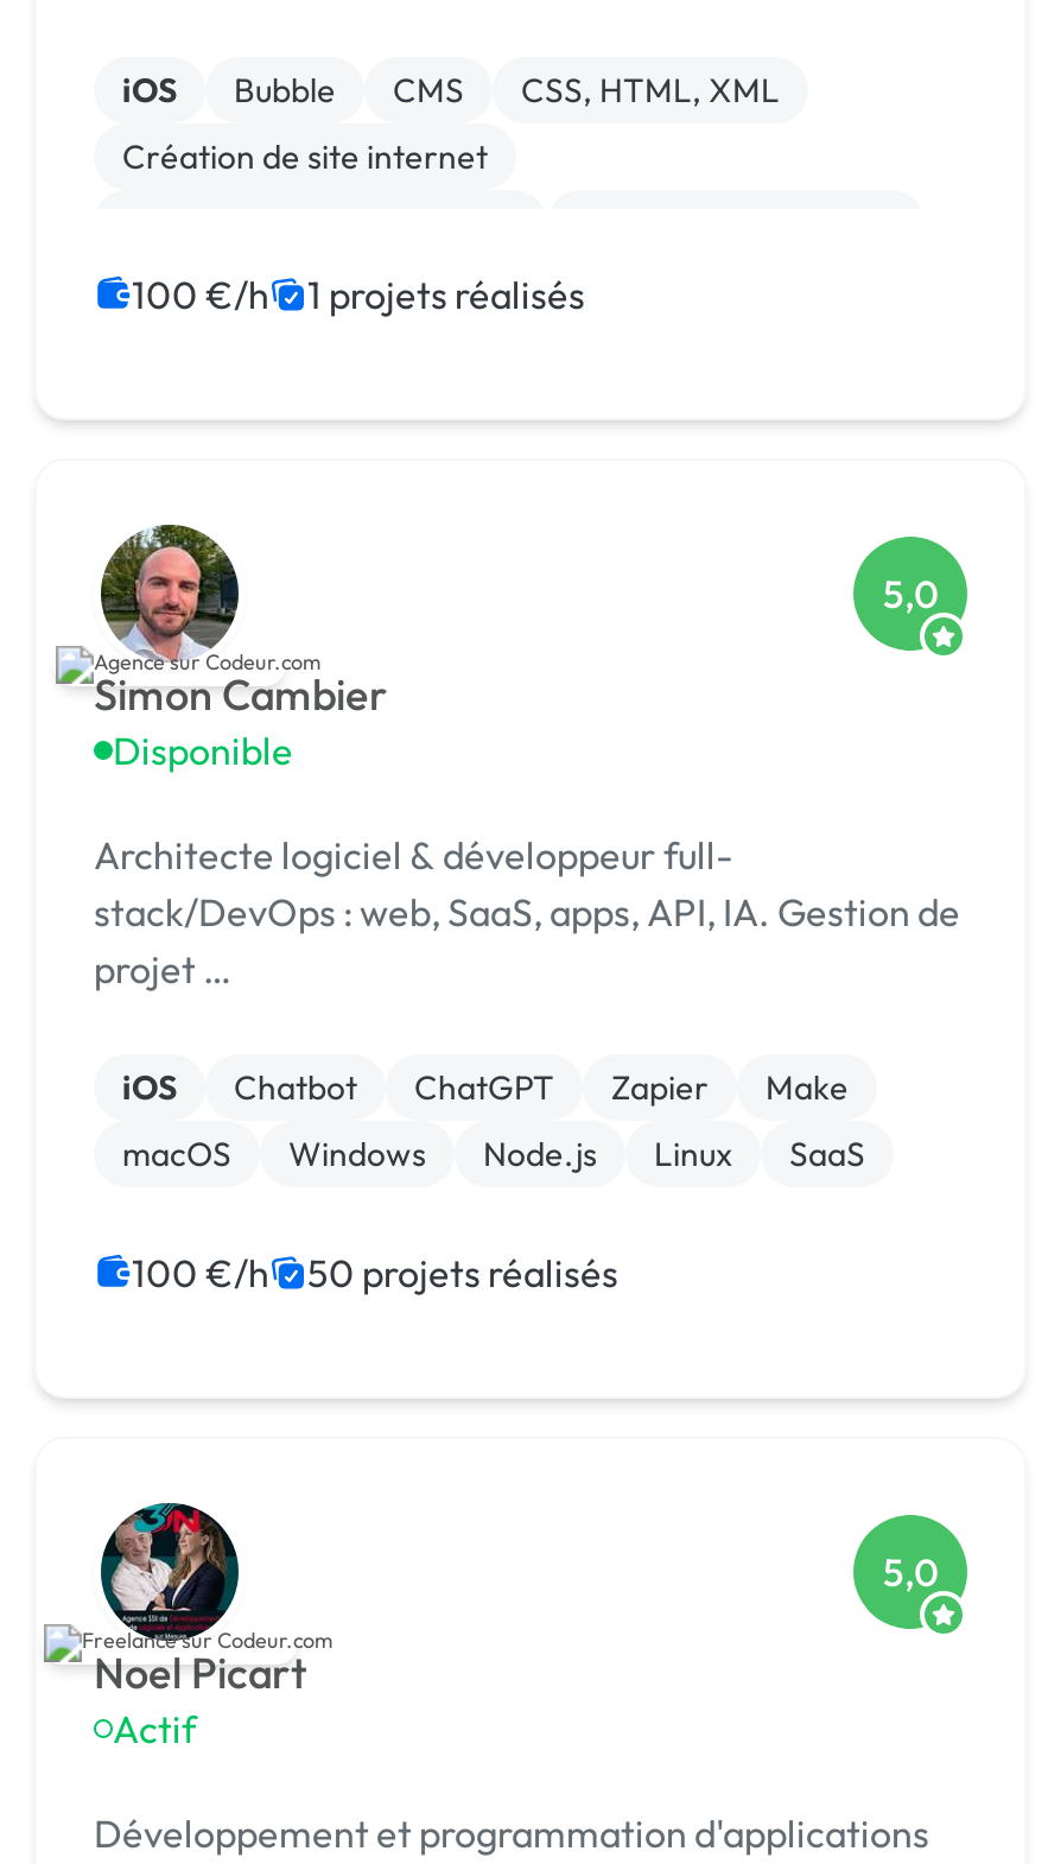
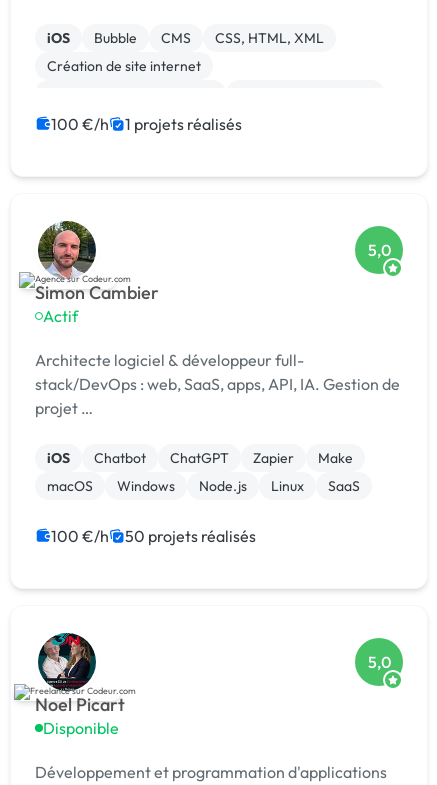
moved down: Disponible

moved up: Actif
